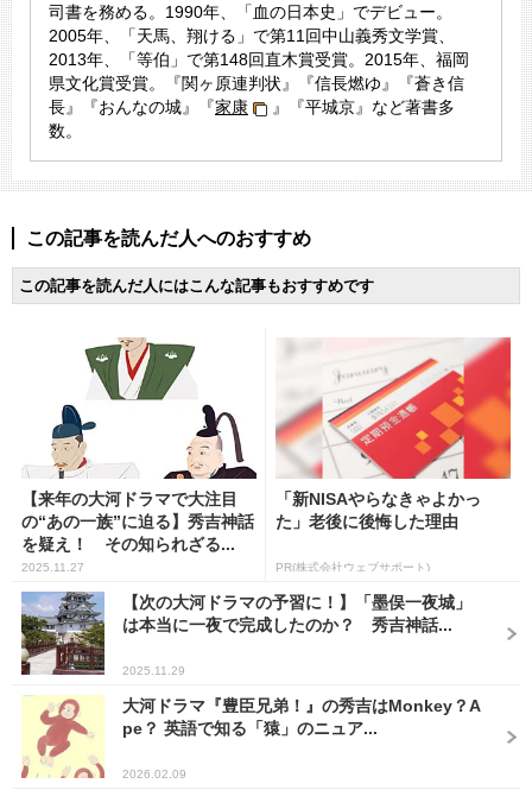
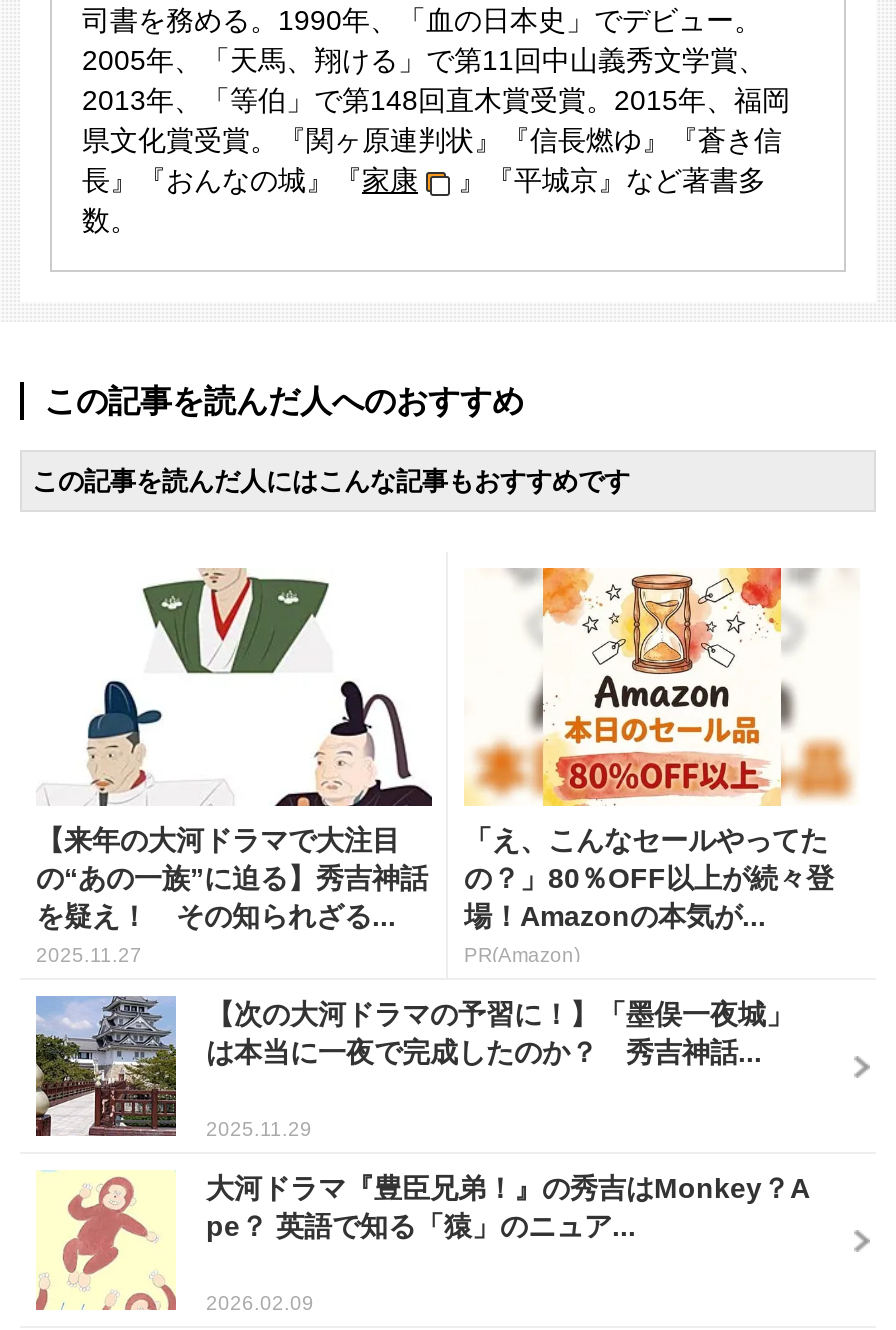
- [image]
- 「新NISAやらなきゃよかっ
- た」老後に後悔した理由
- PR(株式会社ウェブサポート)
+ [image]
+ 「え、こんなセールやってた
+ の？」80％OFF以上が続々登
+ 場！Amazonの本気が...
+ PR(Amazon)
